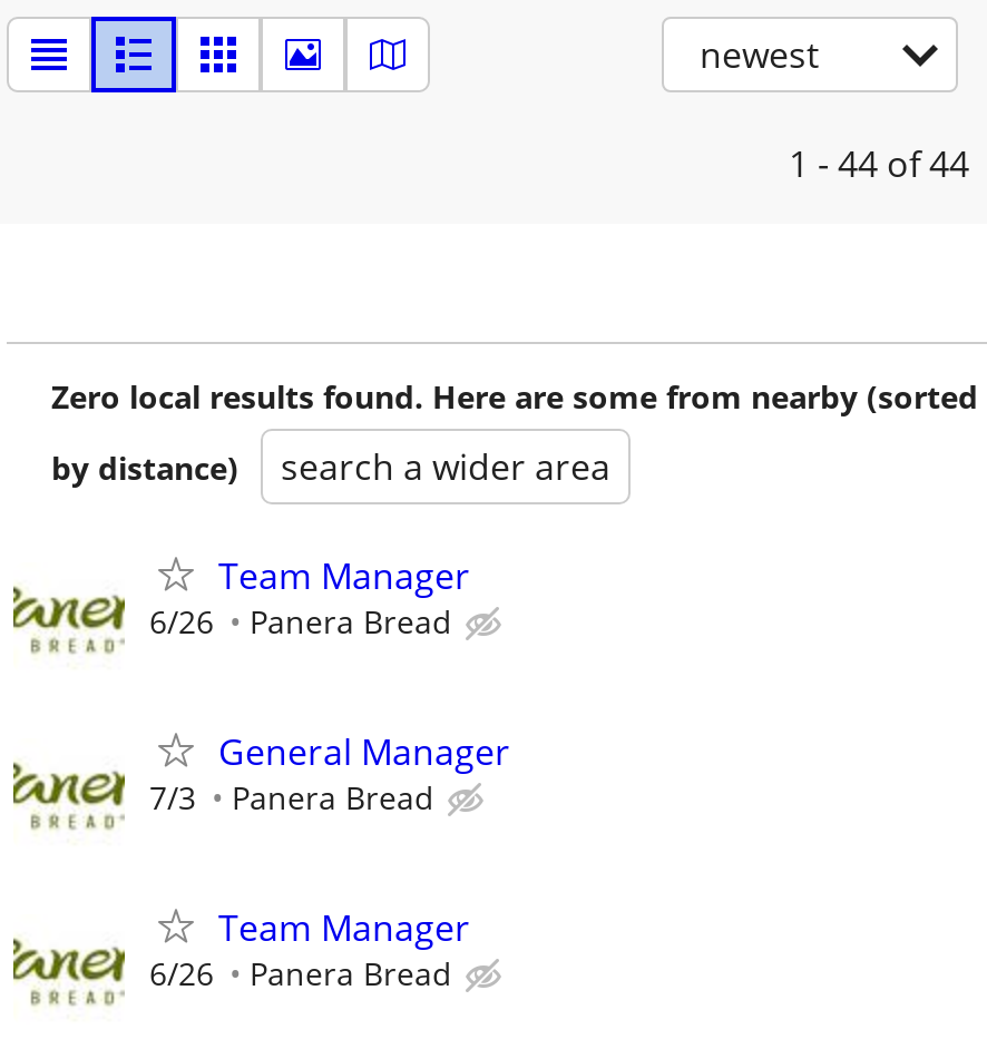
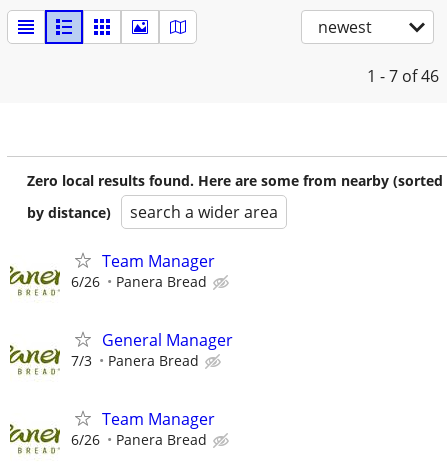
- 1 - 44 of 44
+ 1 - 7 of 46
